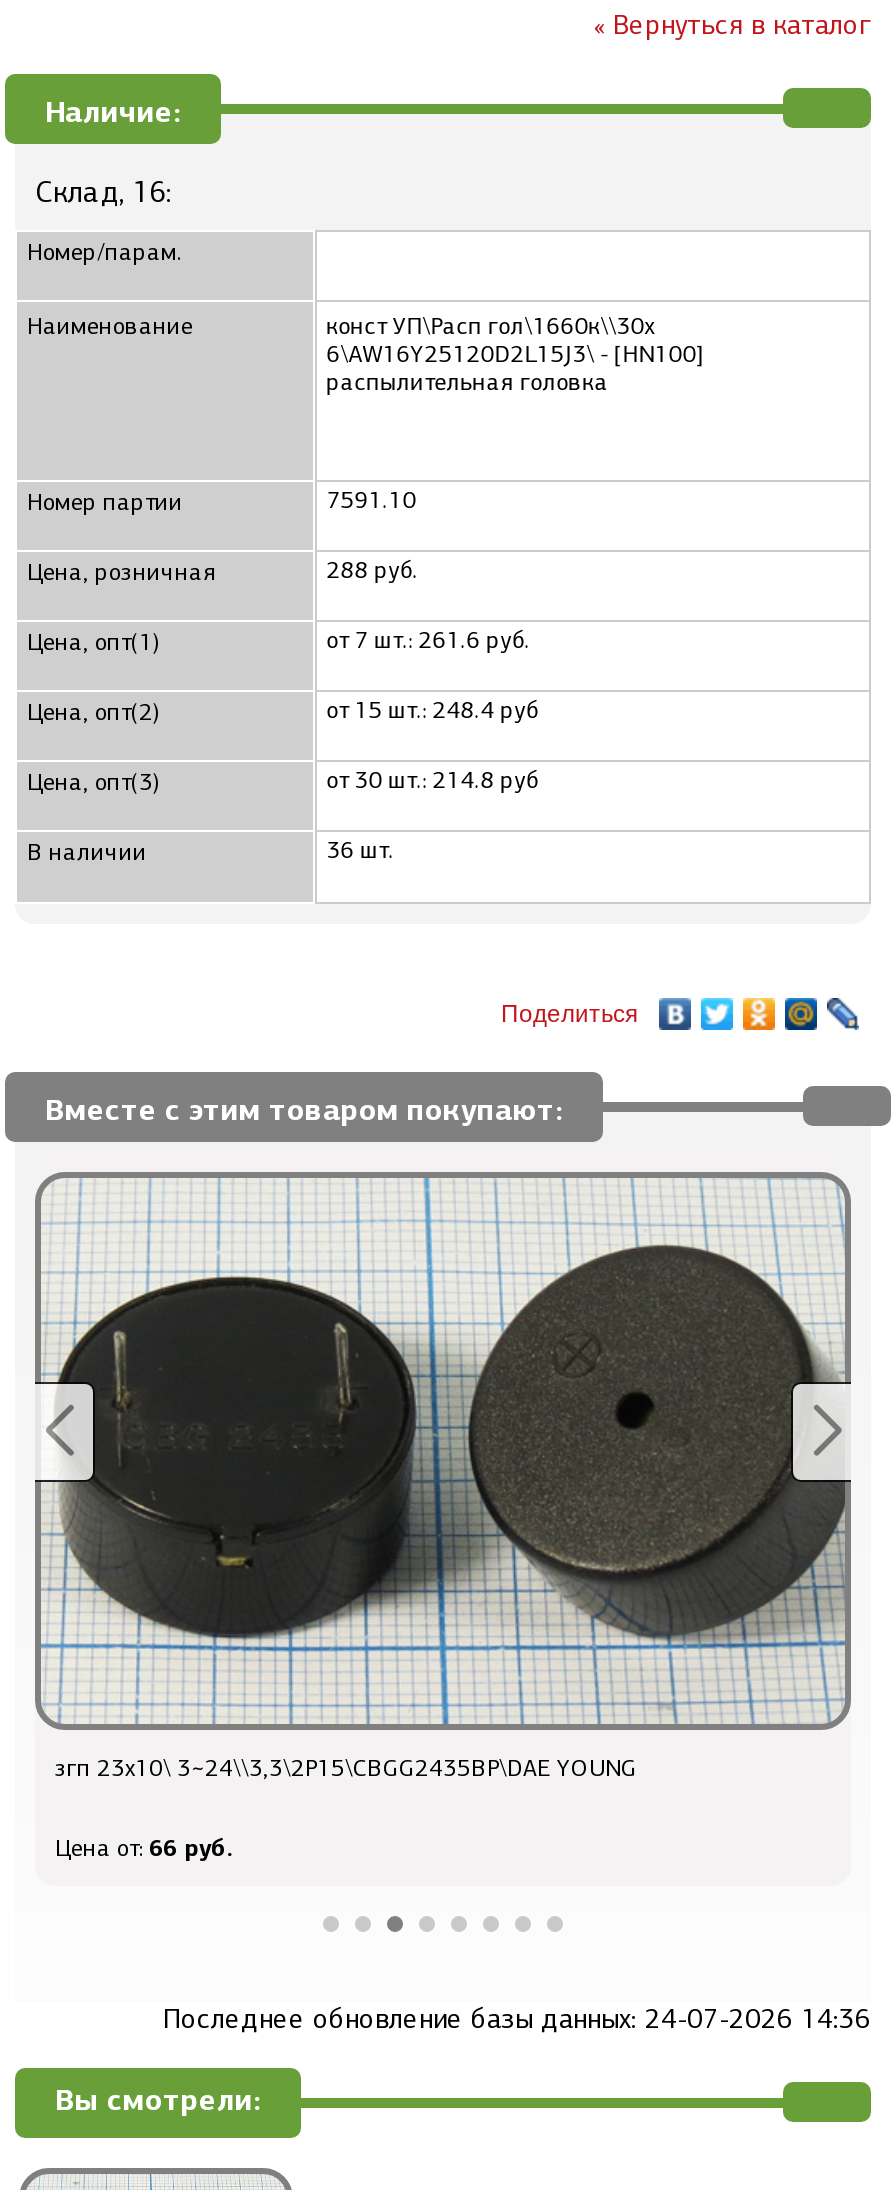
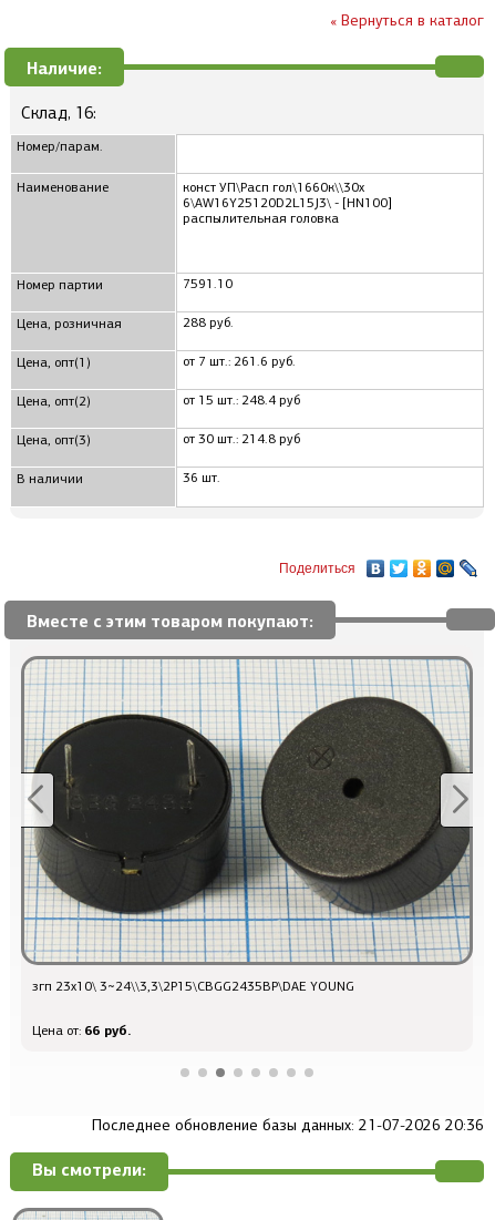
- Последнее обновление базы данных: 24-07-2026 14:36
+ Последнее обновление базы данных: 21-07-2026 20:36
